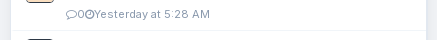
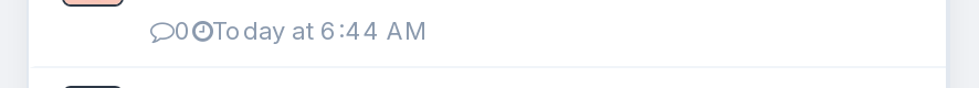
- Yesterday at 5:28 AM
+ Today at 6:44 AM
